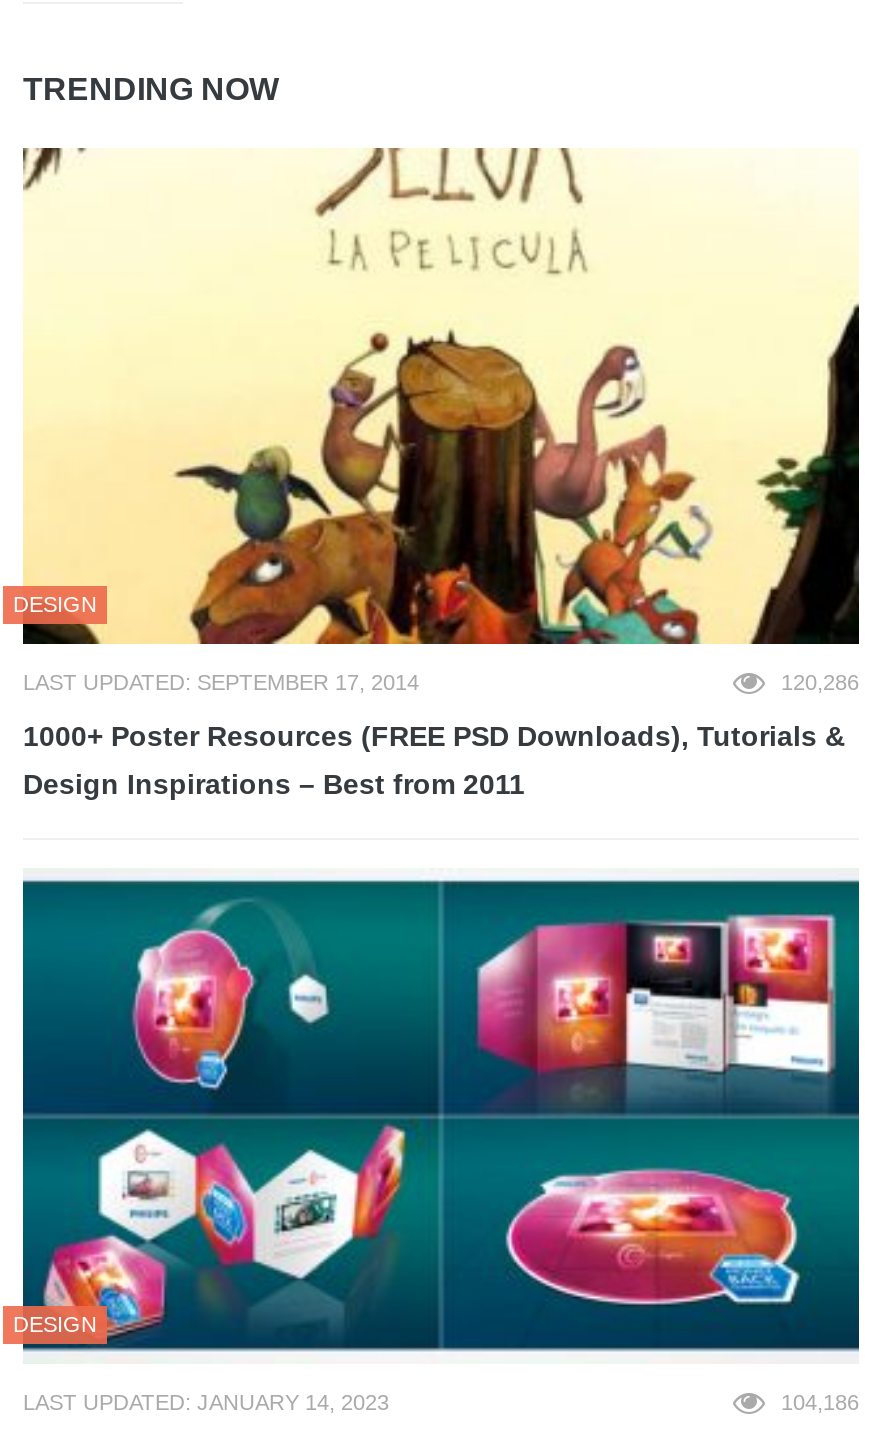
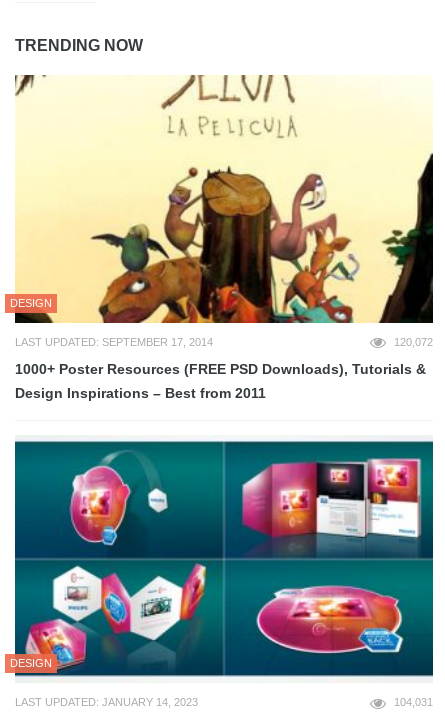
- 120,286
+ 120,072

- 104,186
+ 104,031
